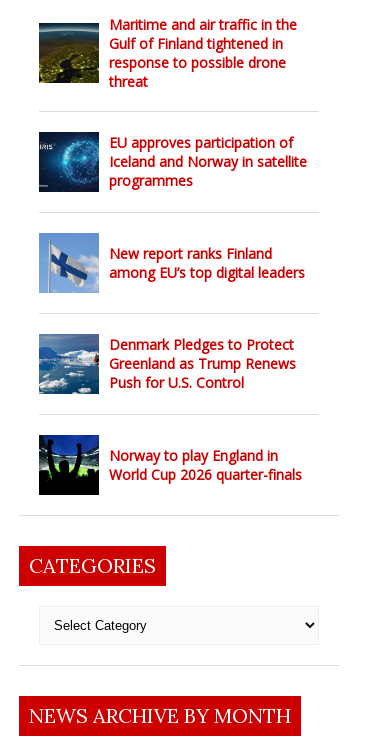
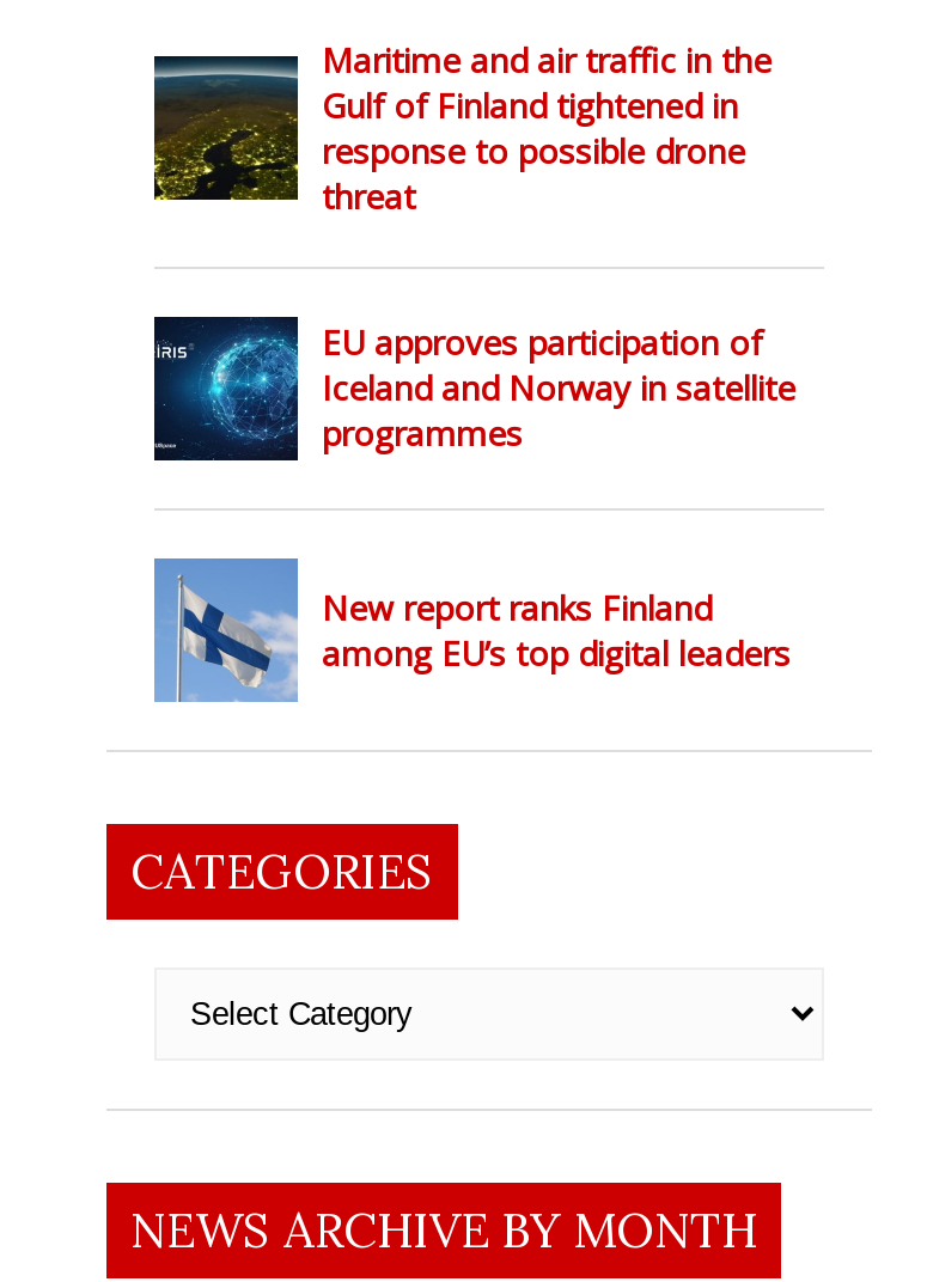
- [image]
- Denmark Pledges to Protect
- Greenland as Trump Renews
- Push for U.S. Control

- [image]
- Norway to play England in
- World Cup 2026 quarter-finals
